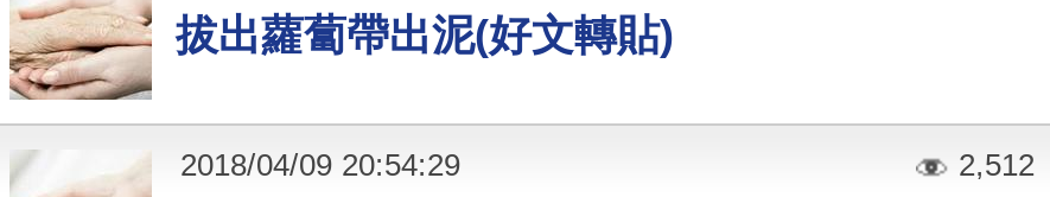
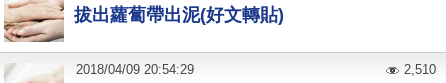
- 2,512
+ 2,510
